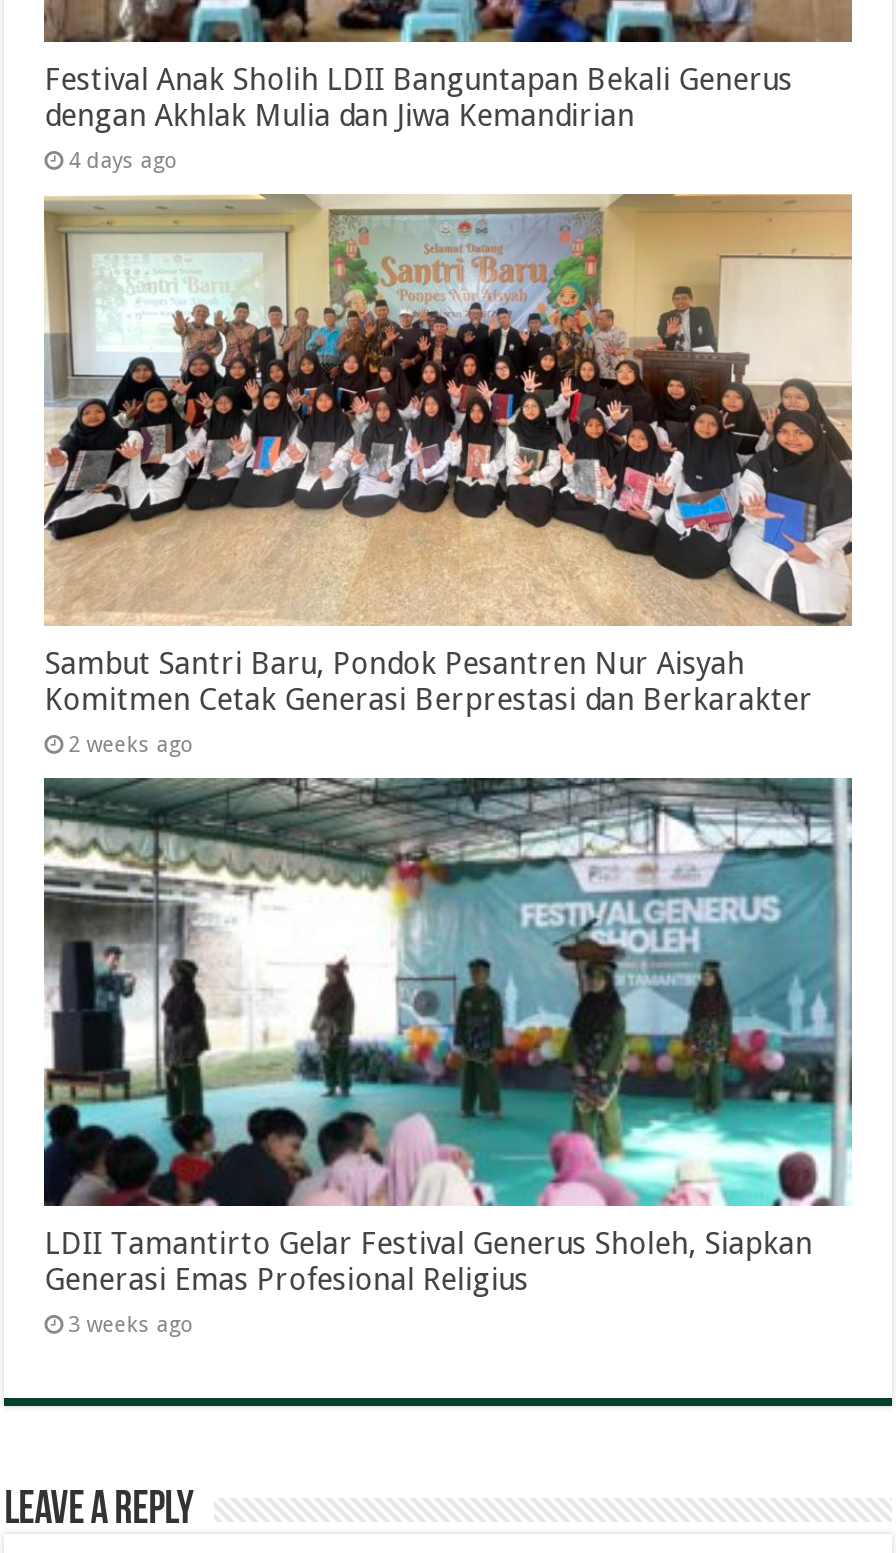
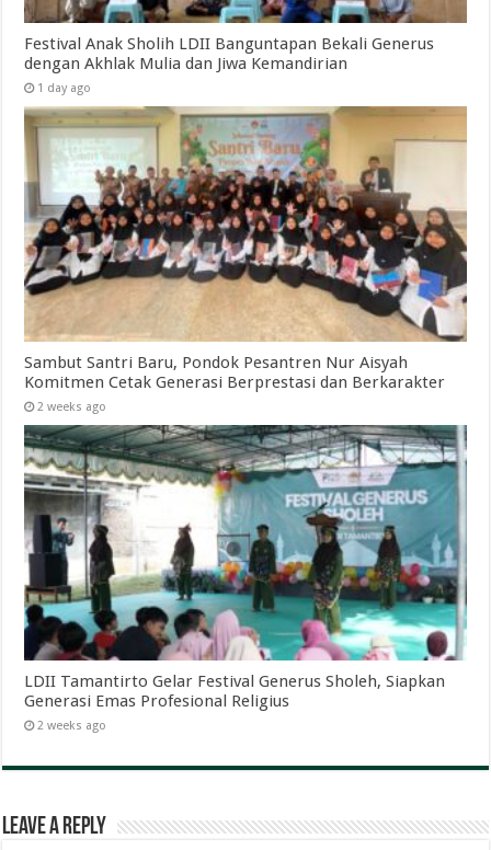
- 4 days ago
+ 1 day ago

- 3 weeks ago
+ 2 weeks ago
